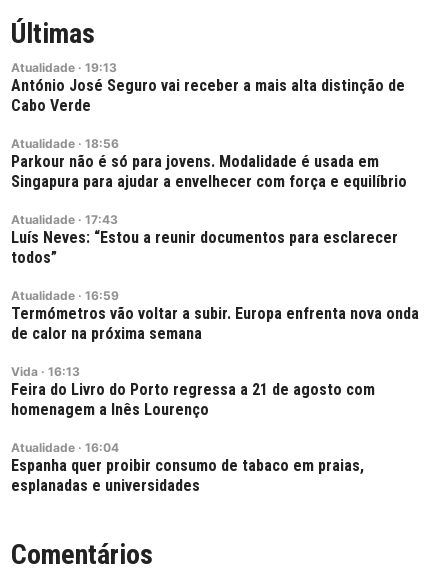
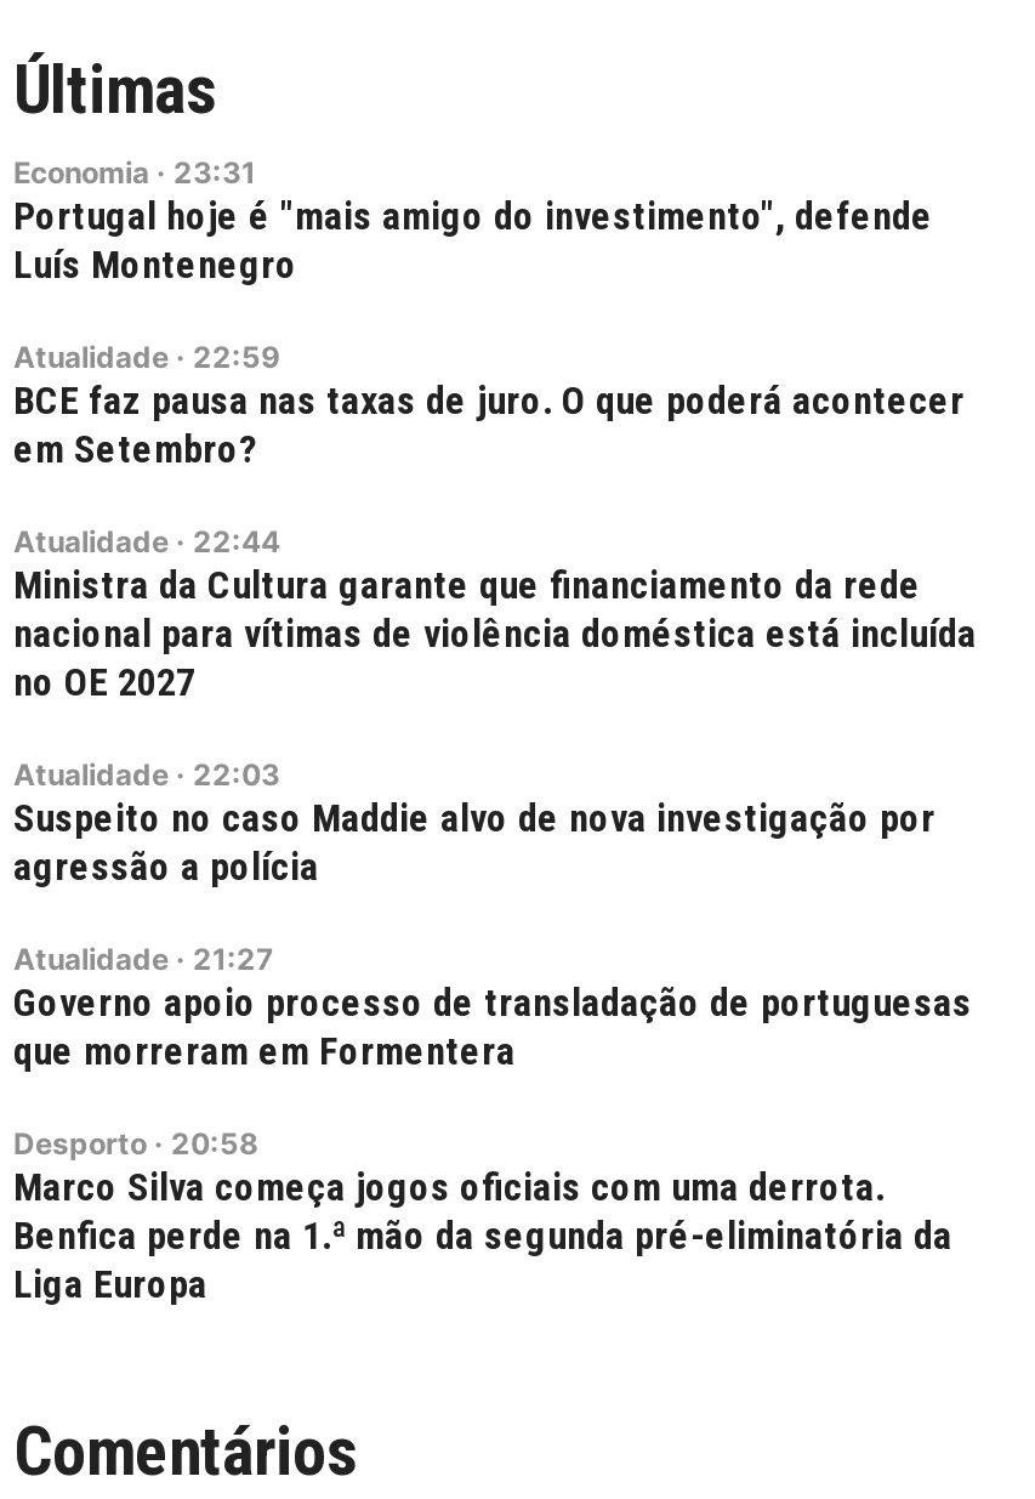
- Atualidade · 19:13
- António José Seguro vai receber a mais alta distinção de
- Cabo Verde
+ Economia · 23:31
+ Portugal hoje é "mais amigo do investimento", defende
+ Luís Montenegro

- Atualidade · 18:56
- Parkour não é só para jovens. Modalidade é usada em
- Singapura para ajudar a envelhecer com força e equilíbrio
+ Atualidade · 22:59
+ BCE faz pausa nas taxas de juro. O que poderá acontecer
+ em Setembro?

- Atualidade · 17:43
- Luís Neves: “Estou a reunir documentos para esclarecer
- todos”
+ Atualidade · 22:44
+ Ministra da Cultura garante que financiamento da rede
+ nacional para vítimas de violência doméstica está incluída
+ no OE 2027

- Atualidade · 16:59
- Termómetros vão voltar a subir. Europa enfrenta nova onda
- de calor na próxima semana
+ Atualidade · 22:03
+ Suspeito no caso Maddie alvo de nova investigação por
+ agressão a polícia

- Vida · 16:13
- Feira do Livro do Porto regressa a 21 de agosto com
- homenagem a Inês Lourenço
+ Atualidade · 21:27
+ Governo apoio processo de transladação de portuguesas
+ que morreram em Formentera

- Atualidade · 16:04
- Espanha quer proibir consumo de tabaco em praias,
- esplanadas e universidades
+ Desporto · 20:58
+ Marco Silva começa jogos oficiais com uma derrota.
+ Benfica perde na 1.ª mão da segunda pré-eliminatória da
+ Liga Europa
